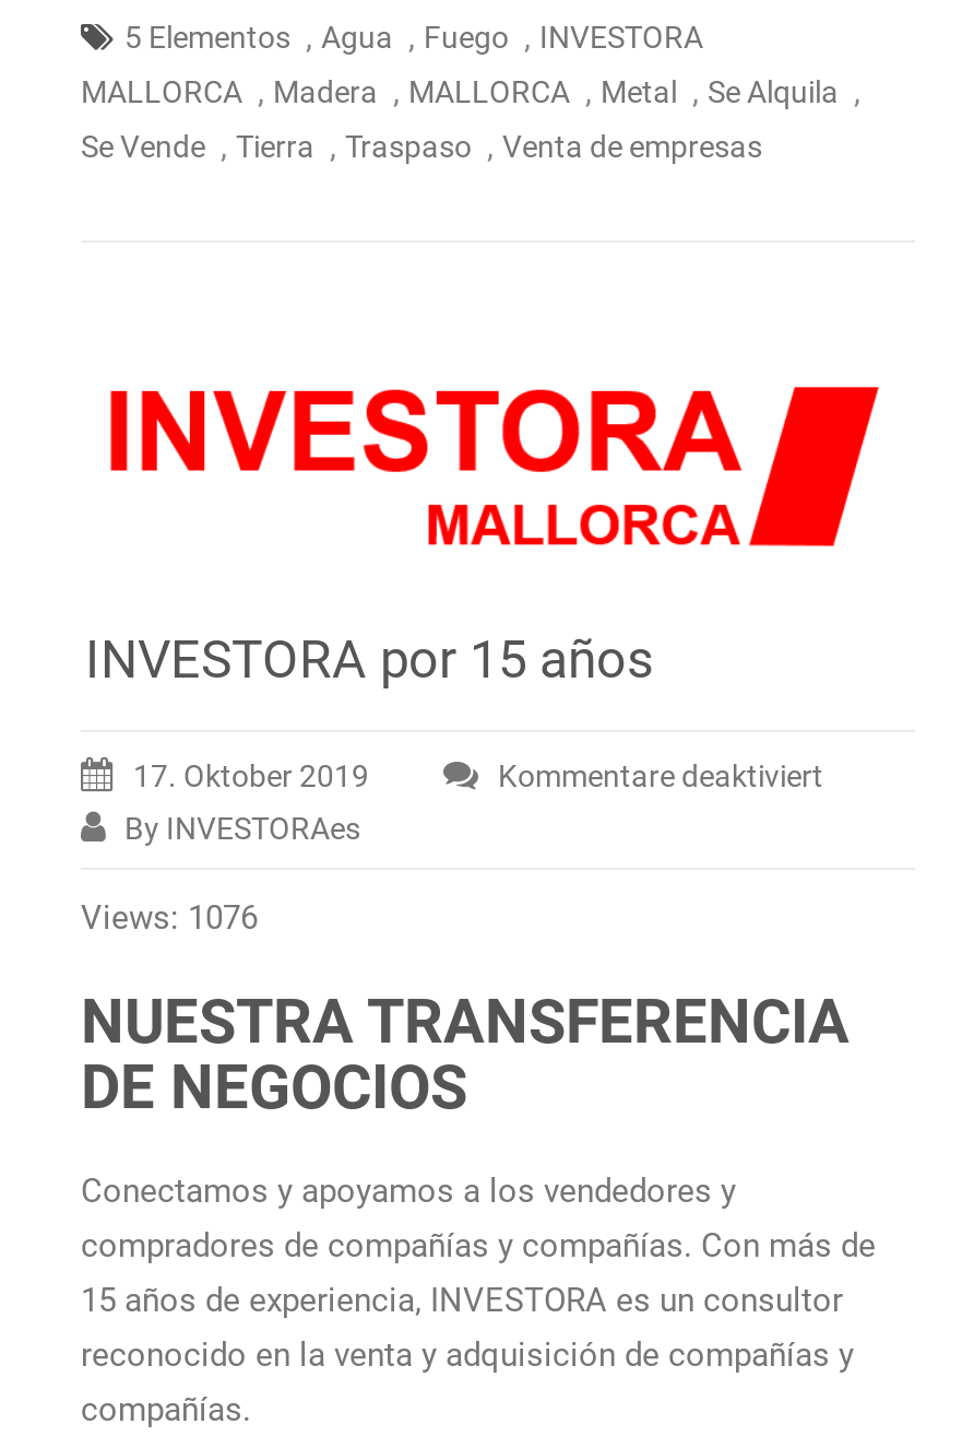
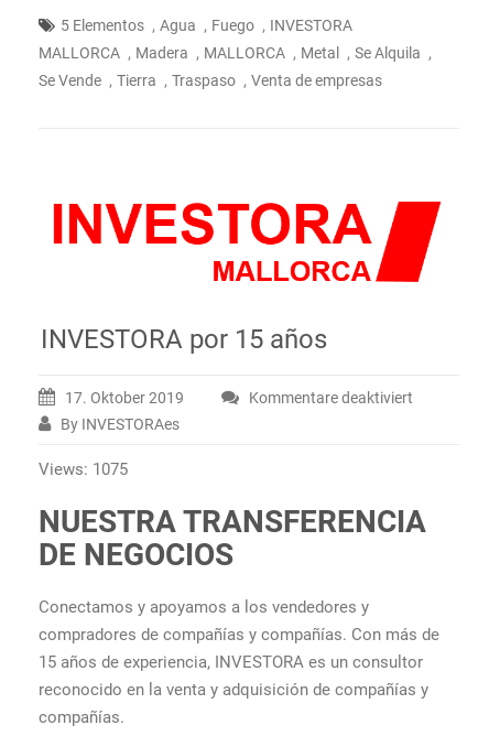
- Views: 1076
+ Views: 1075
